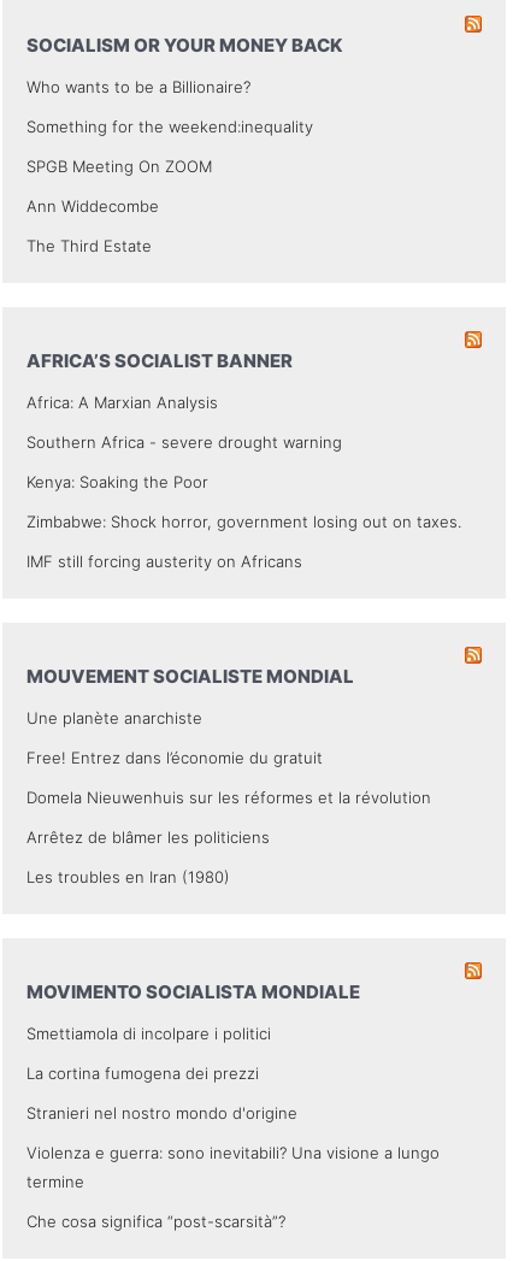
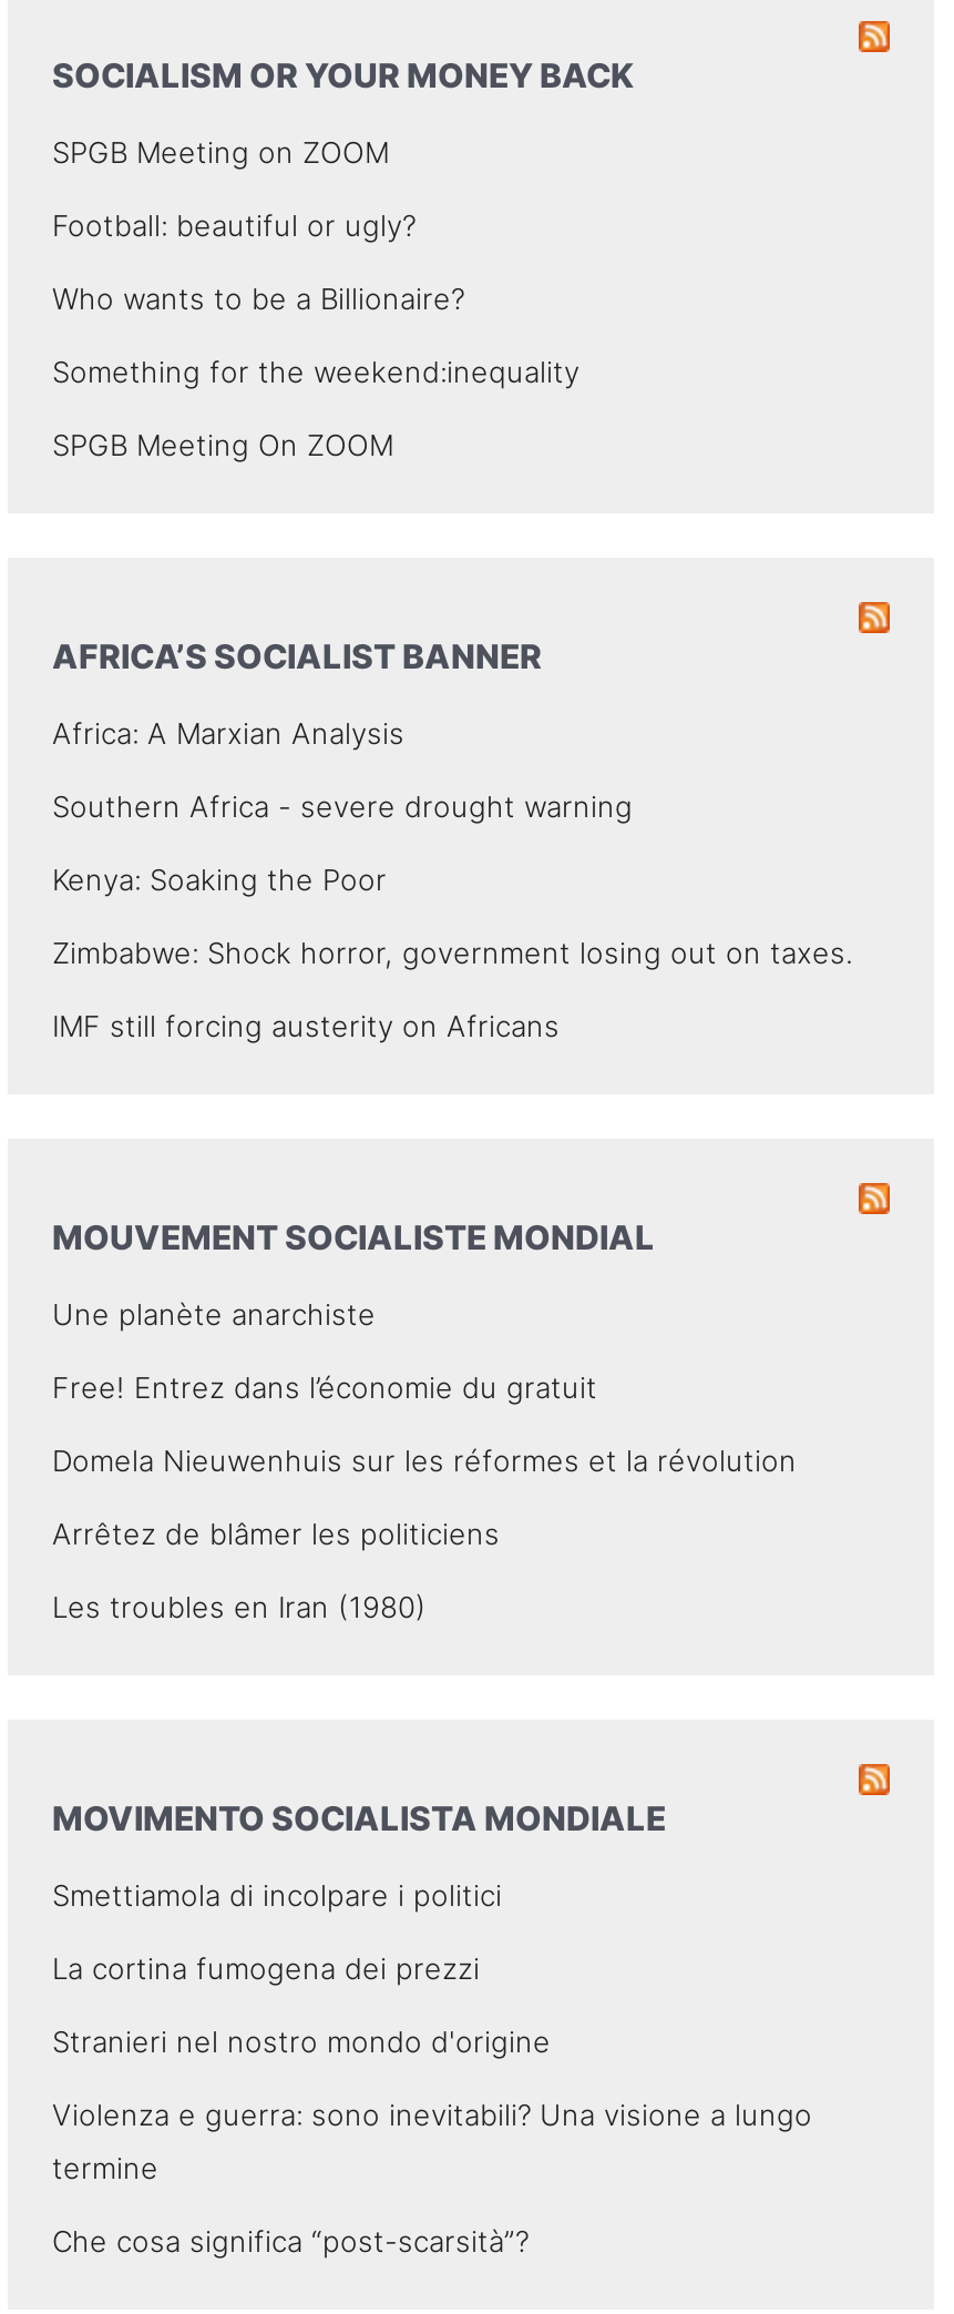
+ SPGB Meeting on ZOOM
+ Football: beautiful or ugly?

moved down: Who wants to be a Billionaire? | Something for the weekend:inequality | SPGB Meeting On ZOOM

- Ann Widdecombe
- The Third Estate
